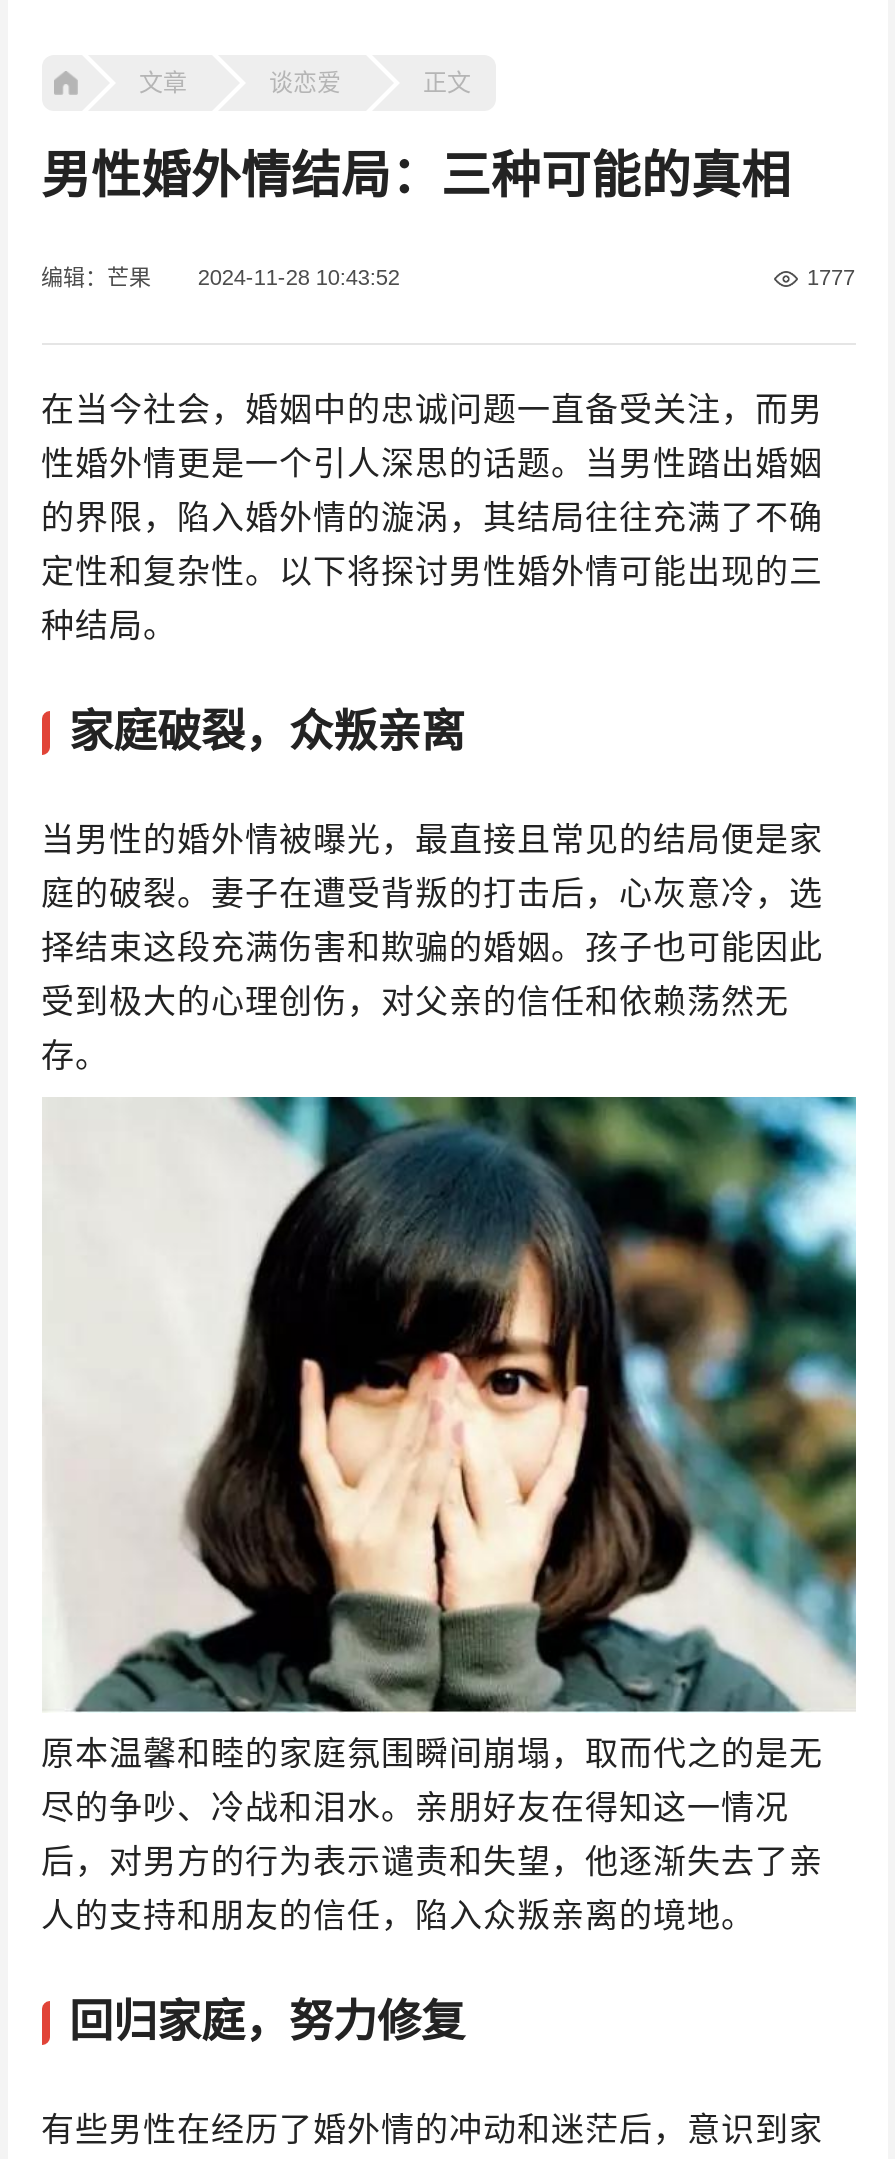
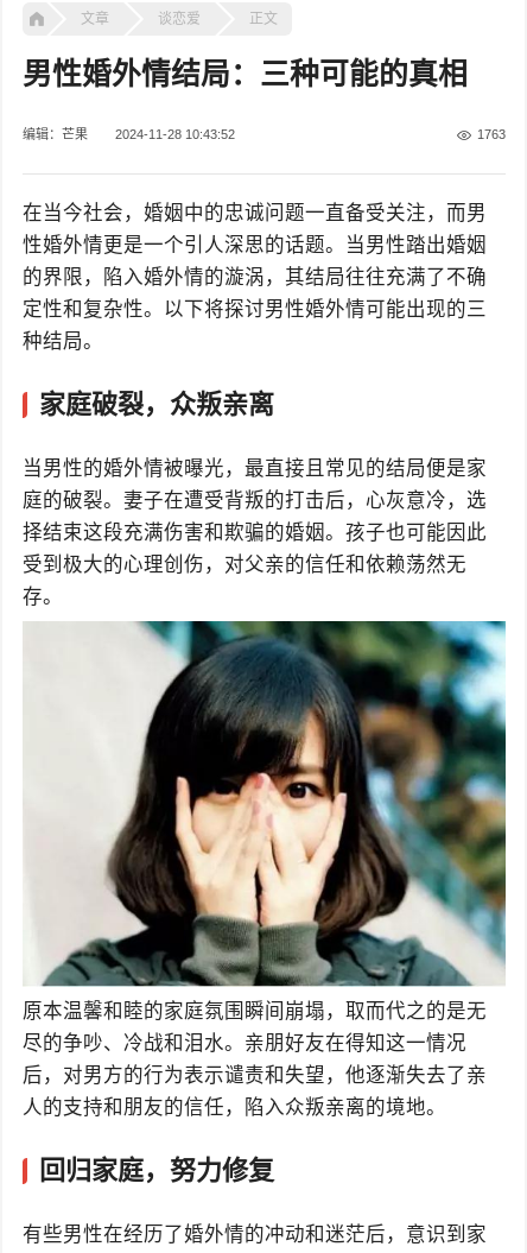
- 1777
+ 1763
